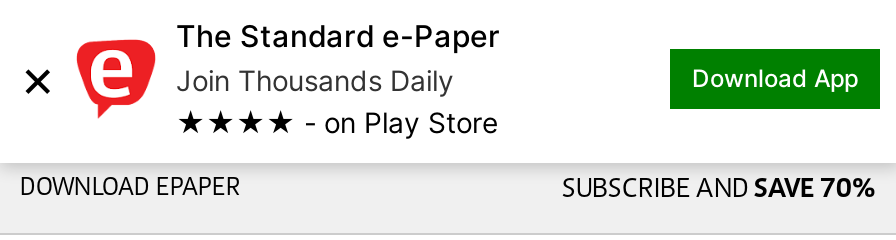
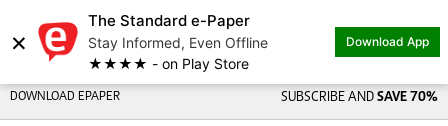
- Join Thousands Daily
+ Stay Informed, Even Offline
